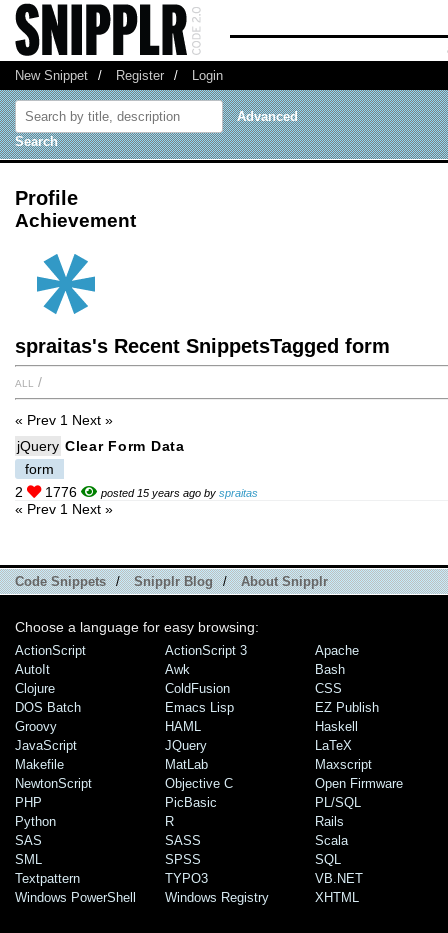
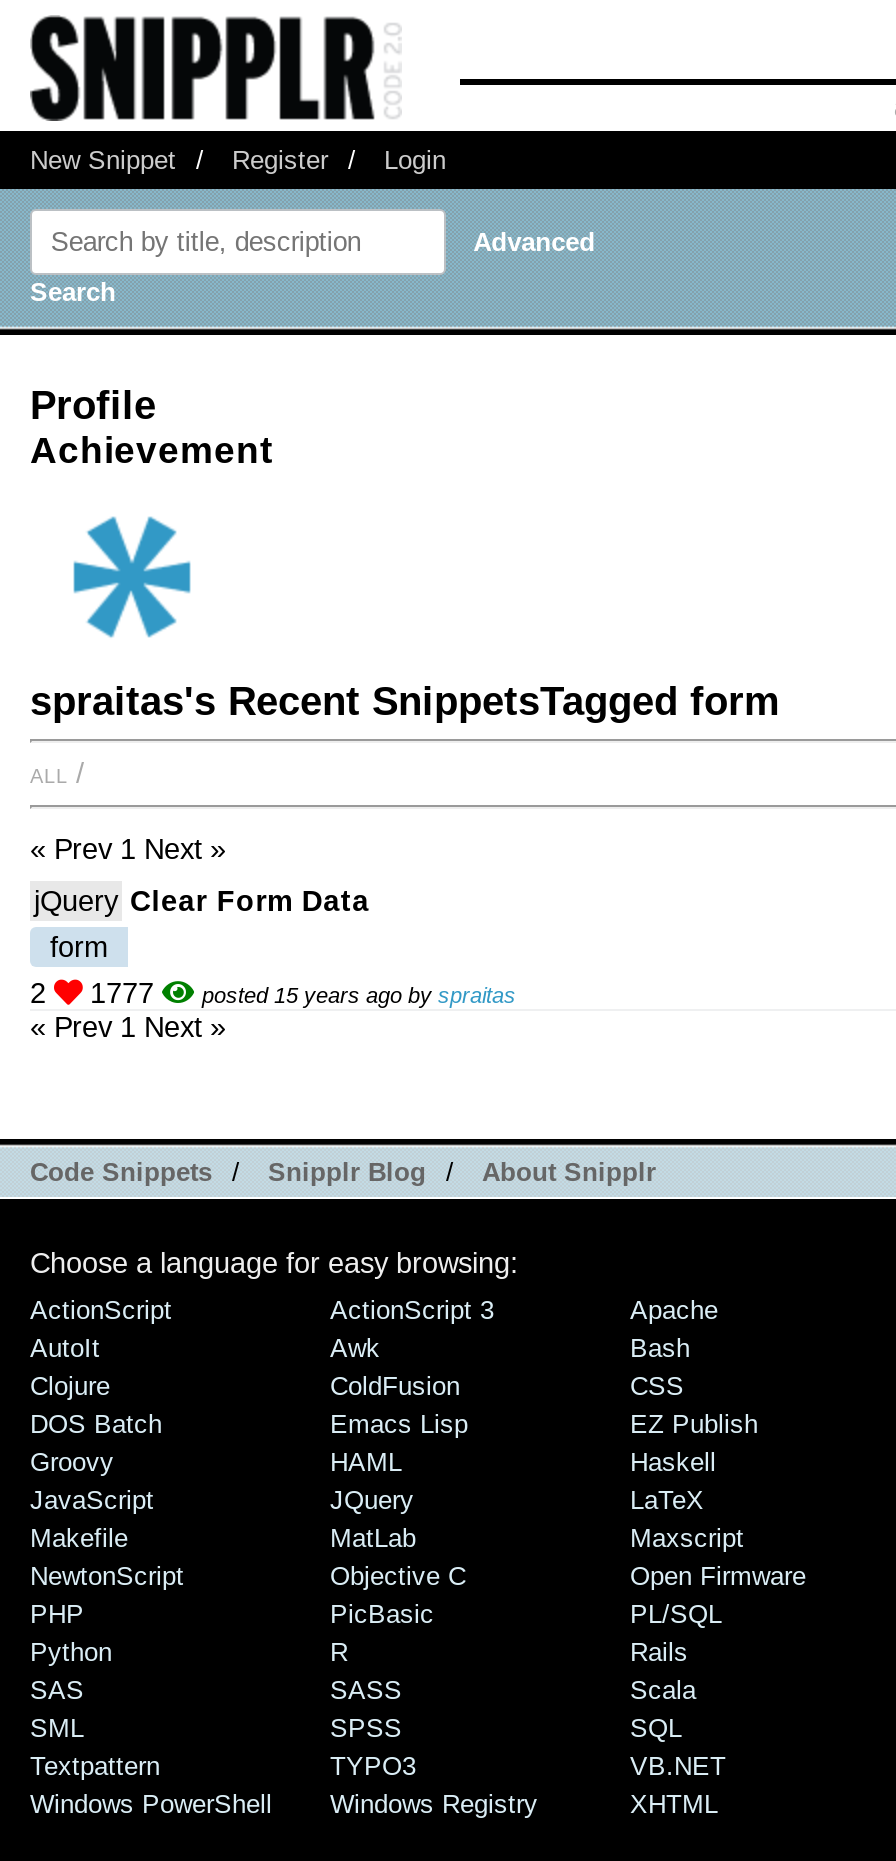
- 2 1776 posted 15 years ago by spraitas
+ 2 1777 posted 15 years ago by spraitas
